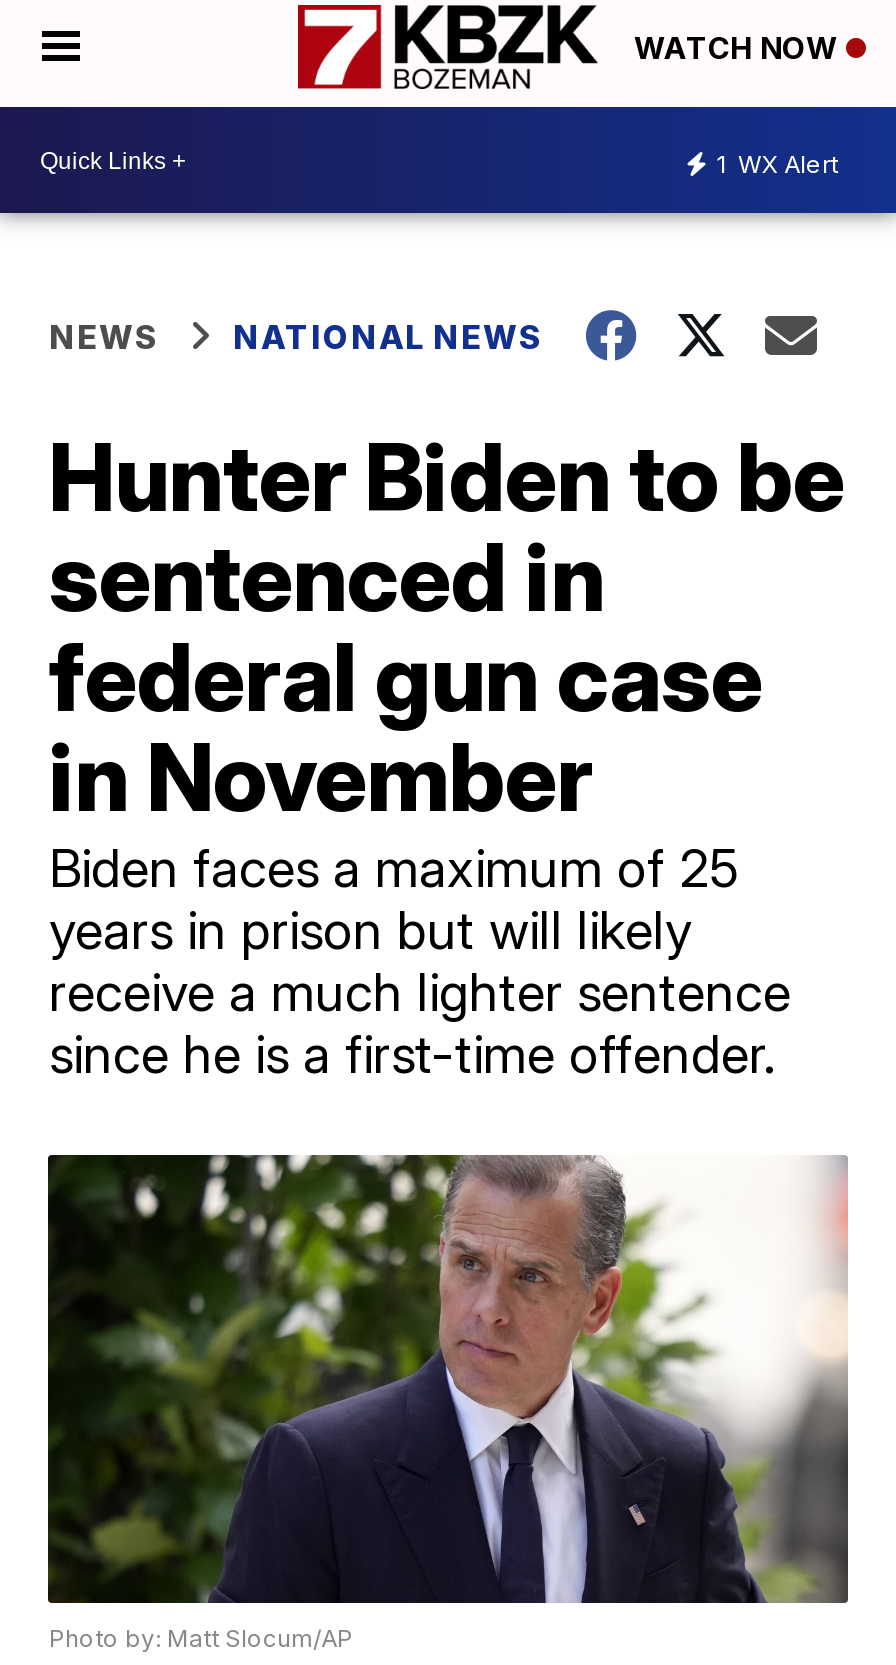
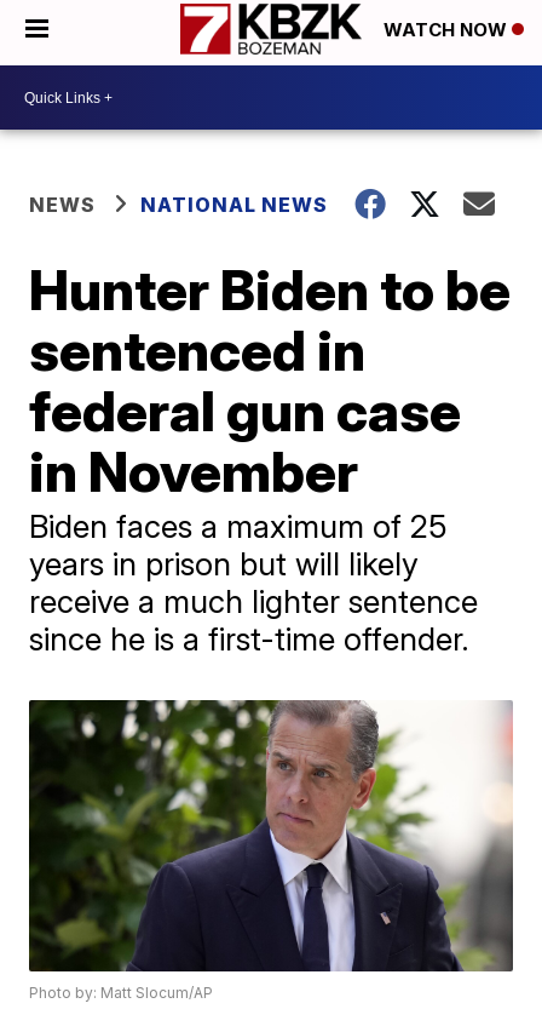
- 1 WX Alert
